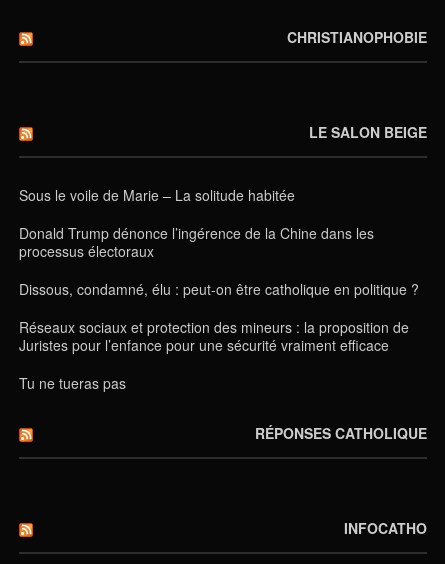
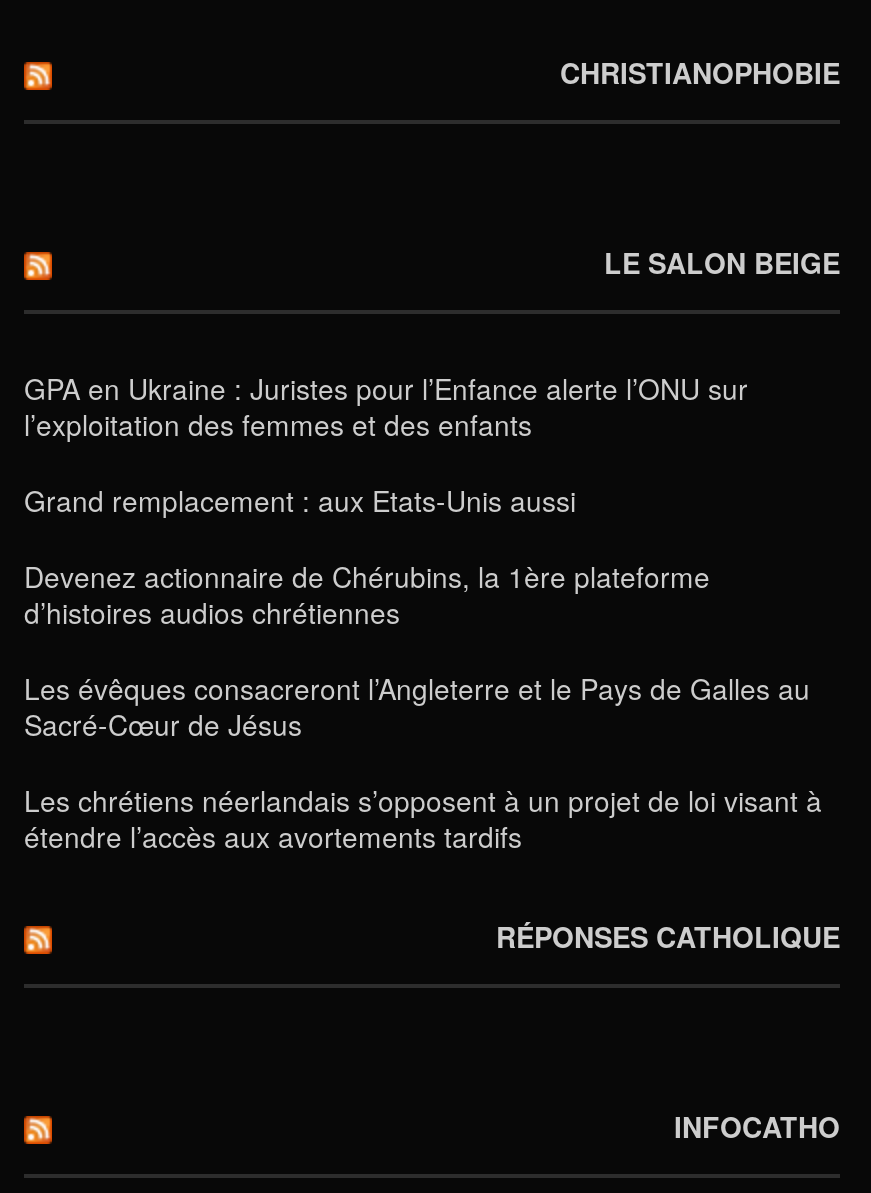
- Sous le voile de Marie – La solitude habitée
+ GPA en Ukraine : Juristes pour l’Enfance alerte l’ONU sur
+ l’exploitation des femmes et des enfants

- Donald Trump dénonce l’ingérence de la Chine dans les
- processus électoraux
+ Grand remplacement : aux Etats-Unis aussi

- Dissous, condamné, élu : peut-on être catholique en politique ?
+ Devenez actionnaire de Chérubins, la 1ère plateforme
+ d’histoires audios chrétiennes

- Réseaux sociaux et protection des mineurs : la proposition de
- Juristes pour l’enfance pour une sécurité vraiment efficace
+ Les évêques consacreront l’Angleterre et le Pays de Galles au
+ Sacré-Cœur de Jésus

- Tu ne tueras pas
+ Les chrétiens néerlandais s’opposent à un projet de loi visant à
+ étendre l’accès aux avortements tardifs
